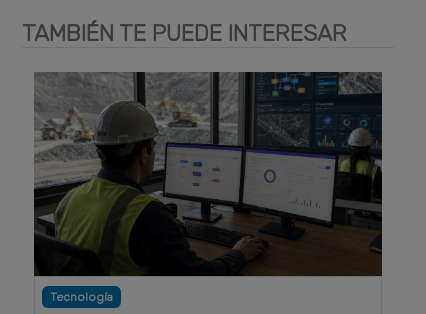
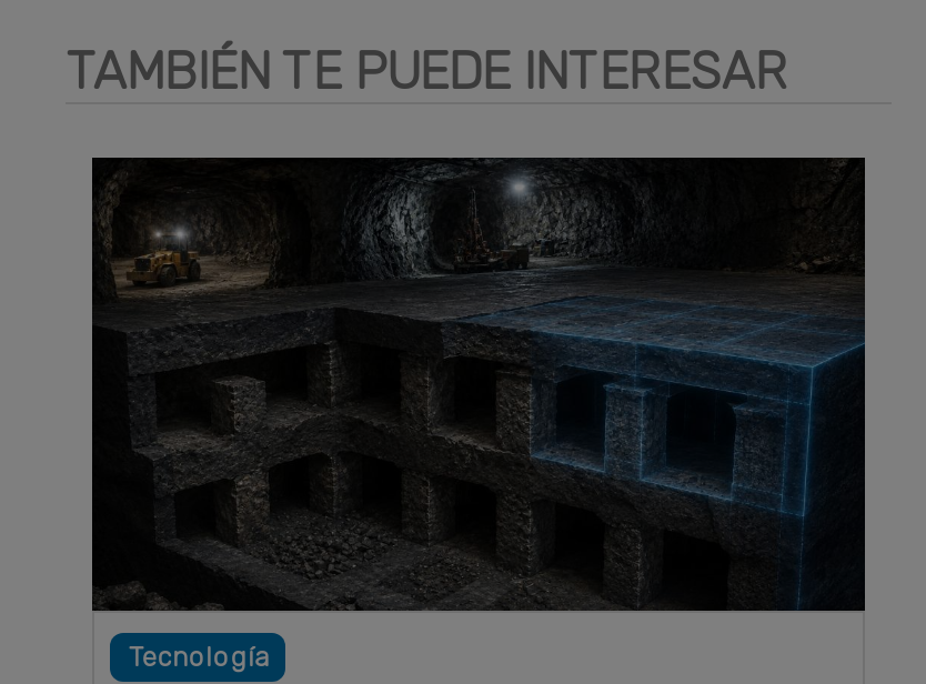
- [image]
+ [image]
